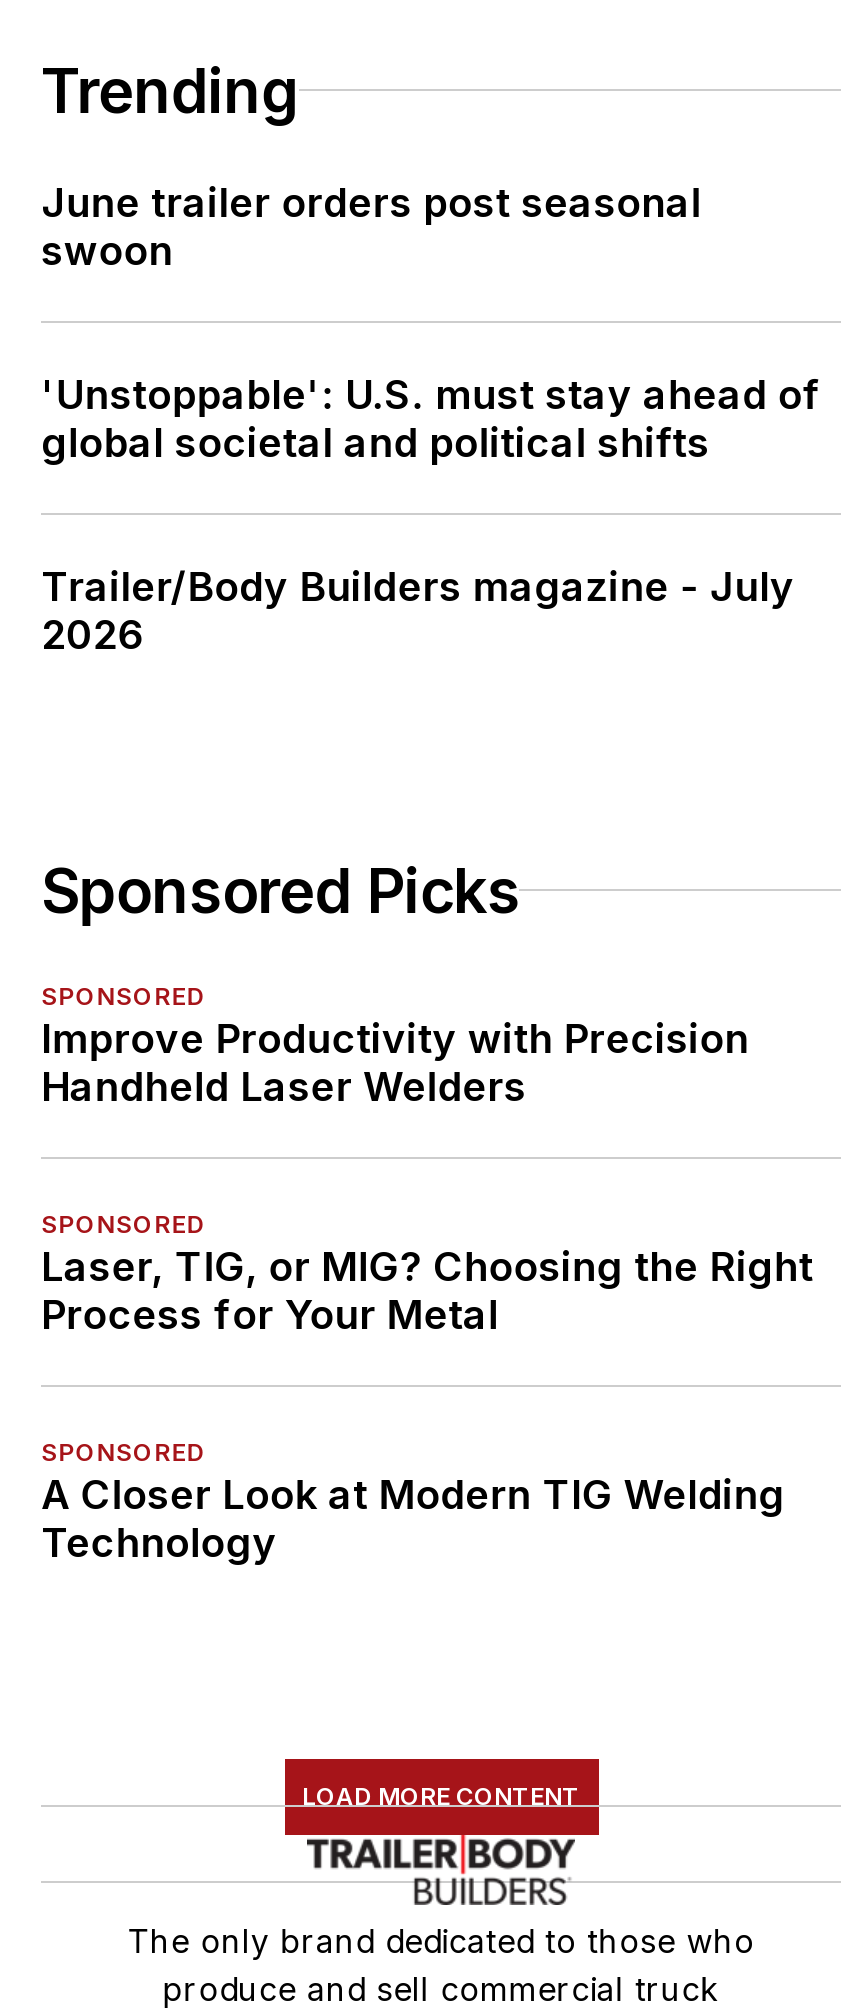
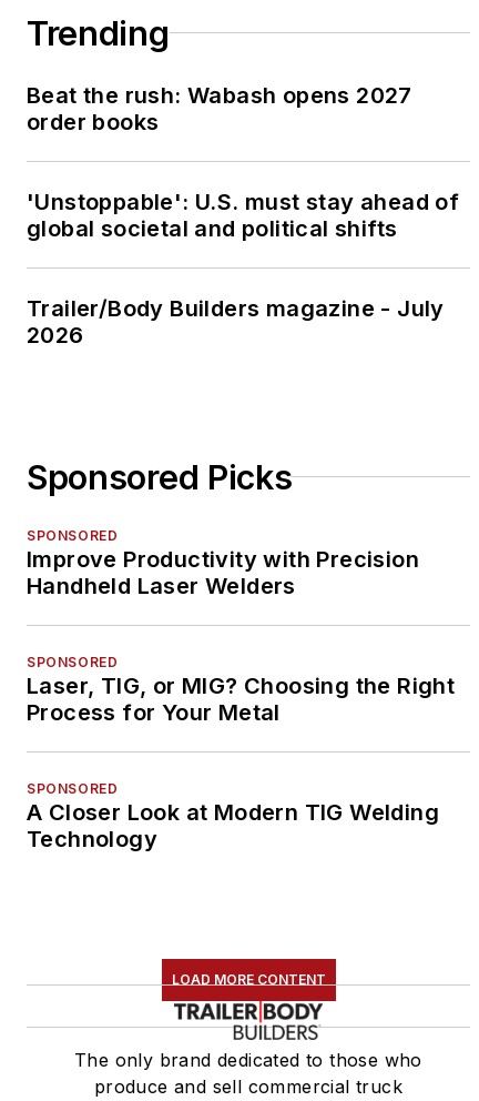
- June trailer orders post seasonal
- swoon
+ Beat the rush: Wabash opens 2027
+ order books
